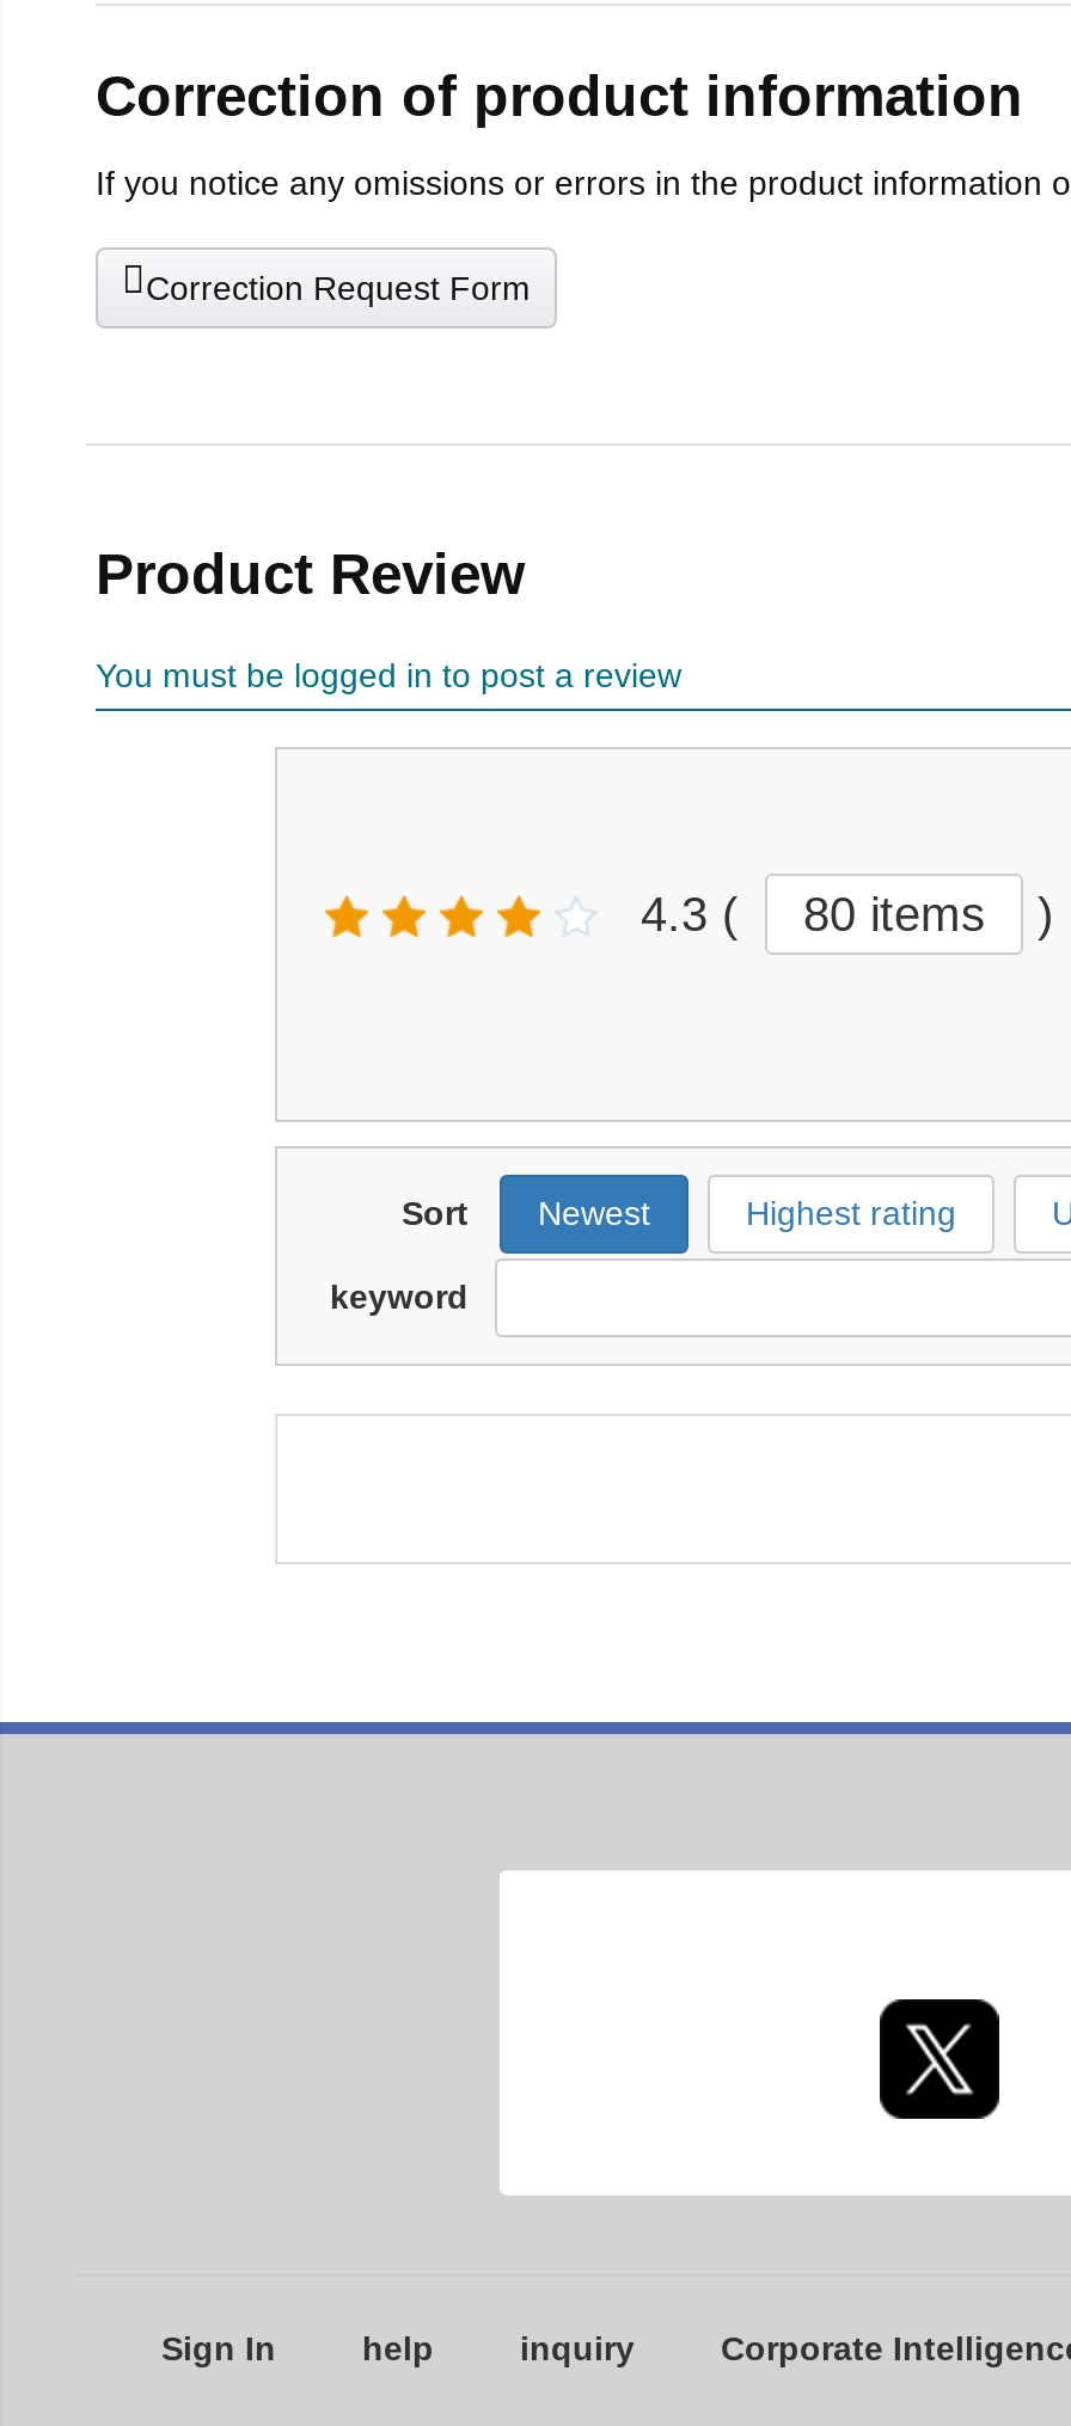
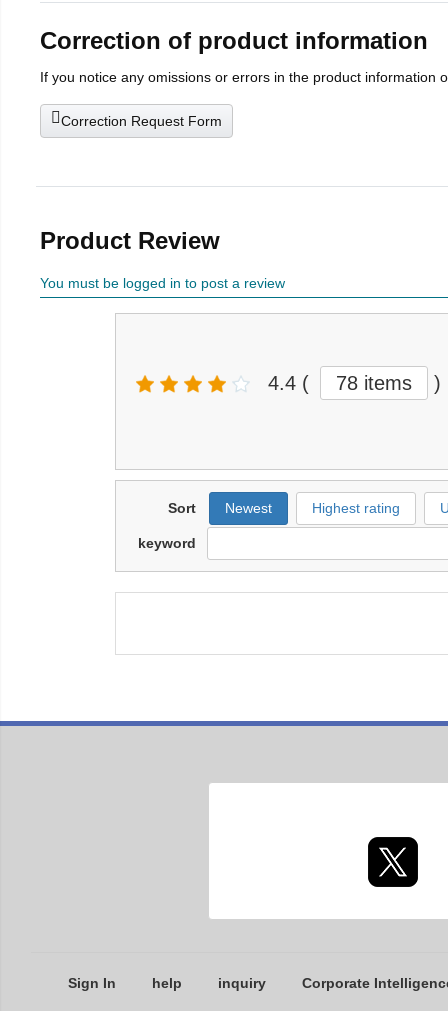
- 4.3 (
+ 4.4 (

- 80 items
+ 78 items
